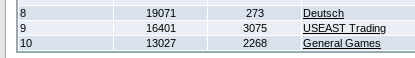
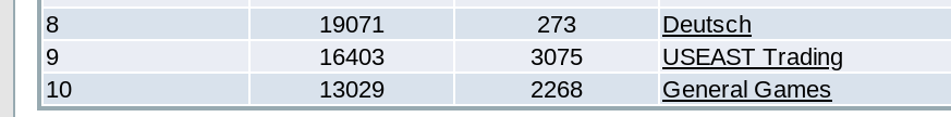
- 16401
+ 16403

- 13027
+ 13029
